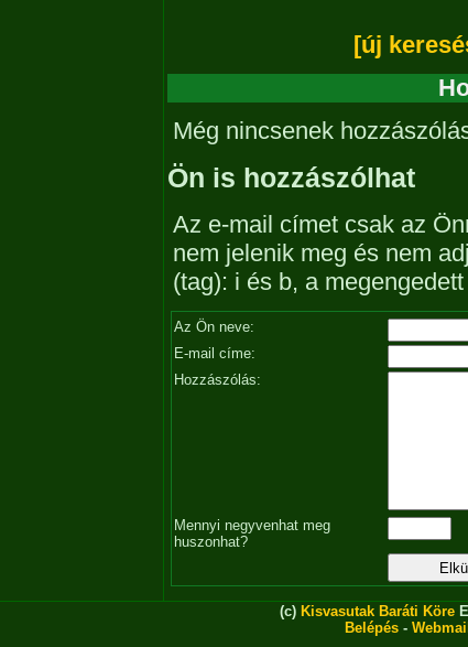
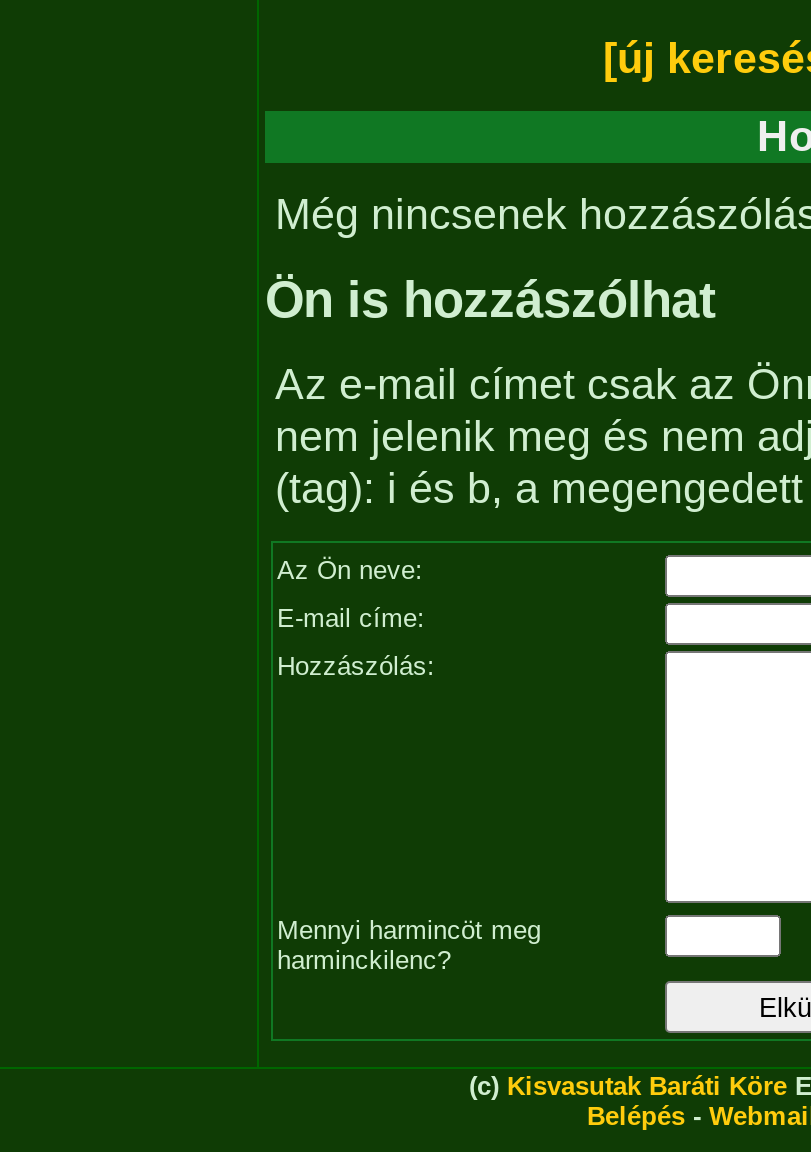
- Mennyi negyvenhat meg
- huszonhat?
+ Mennyi harmincöt meg
+ harminckilenc?
